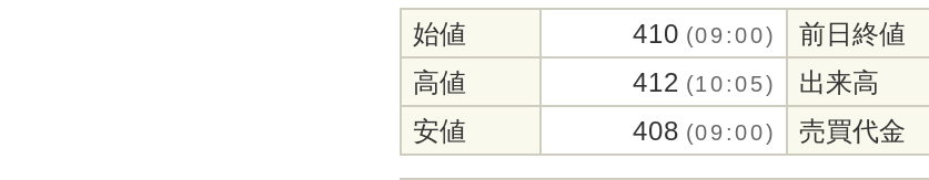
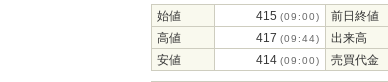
- 410 (09:00) 前日終値
+ 415 (09:00) 前日終値

- 412 (10:05) 出来高
+ 417 (09:44) 出来高

- 408 (09:00) 売買代金
+ 414 (09:00) 売買代金
